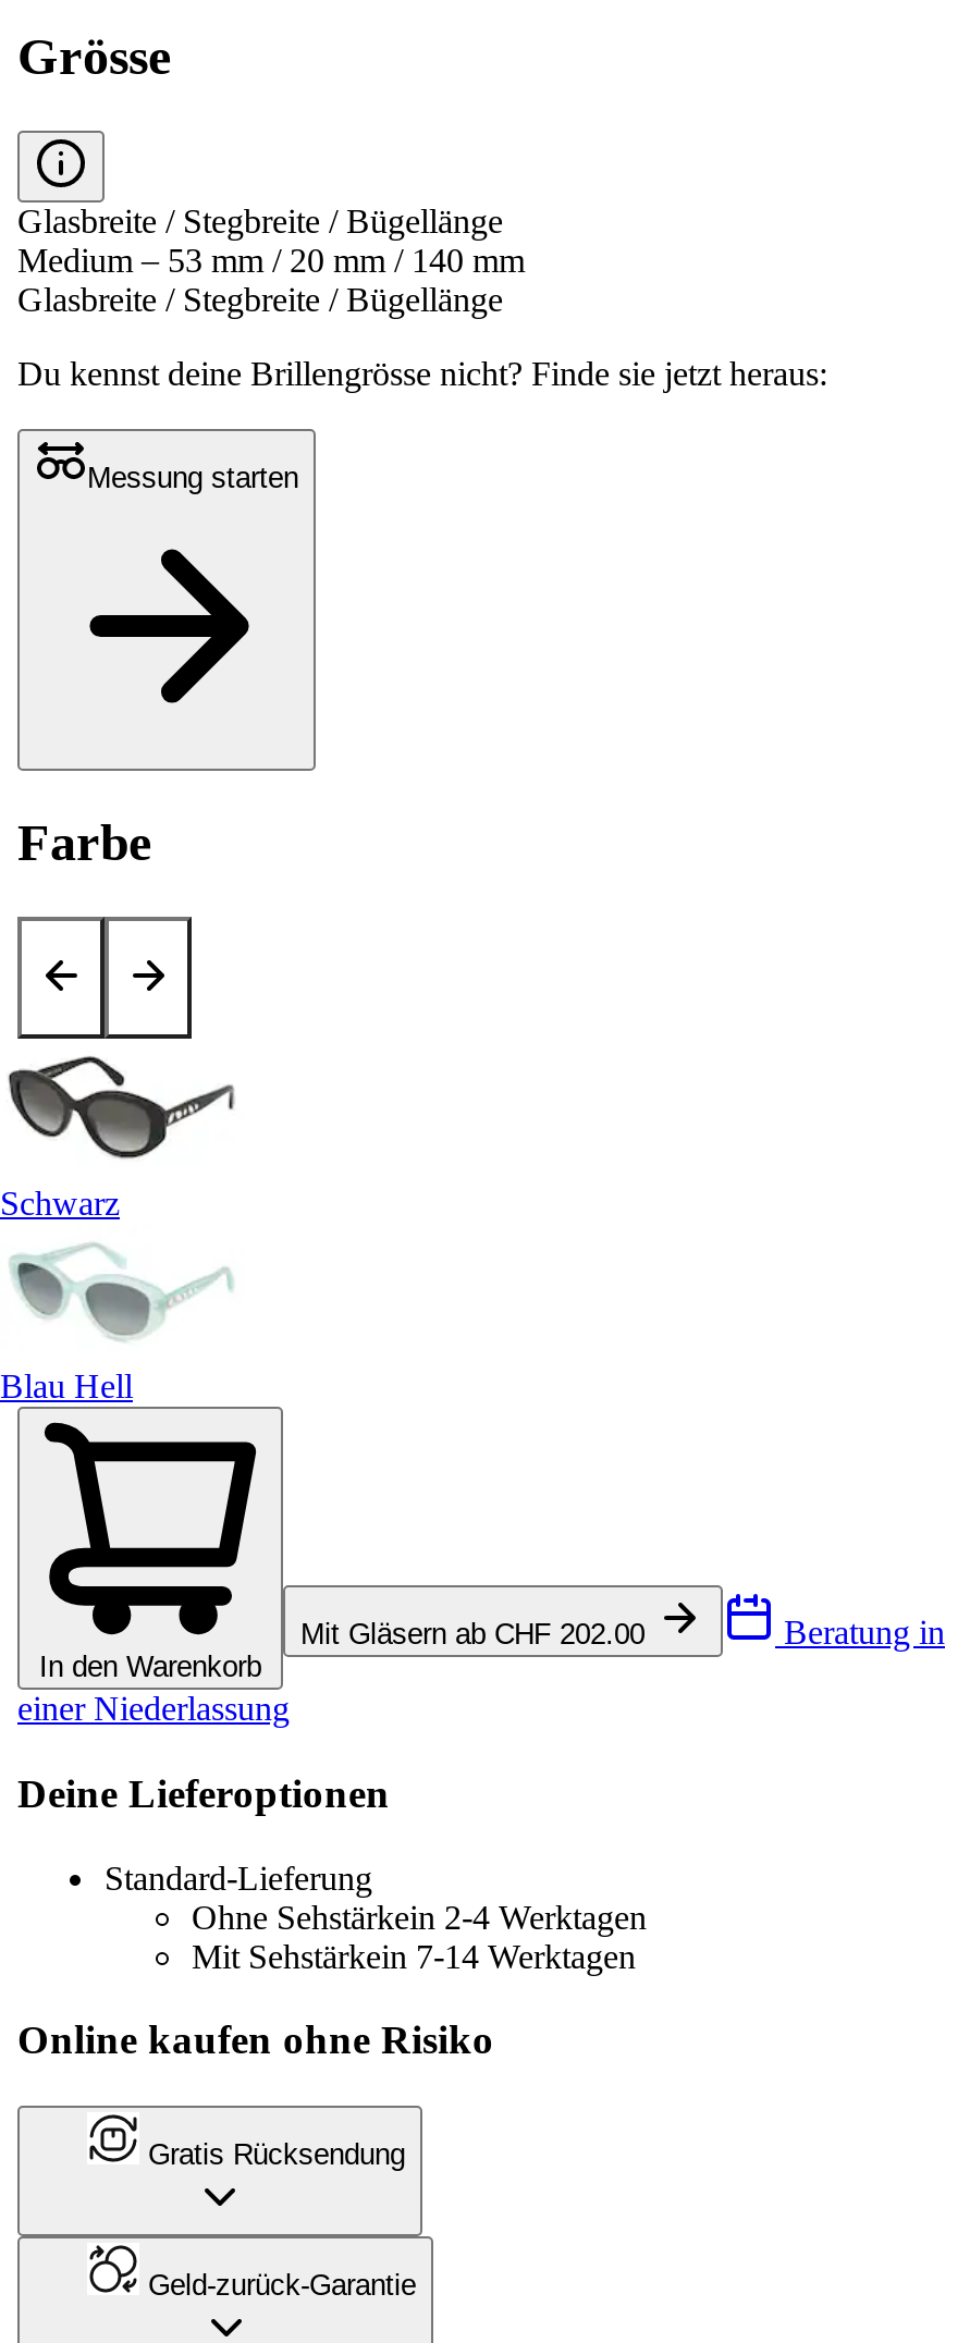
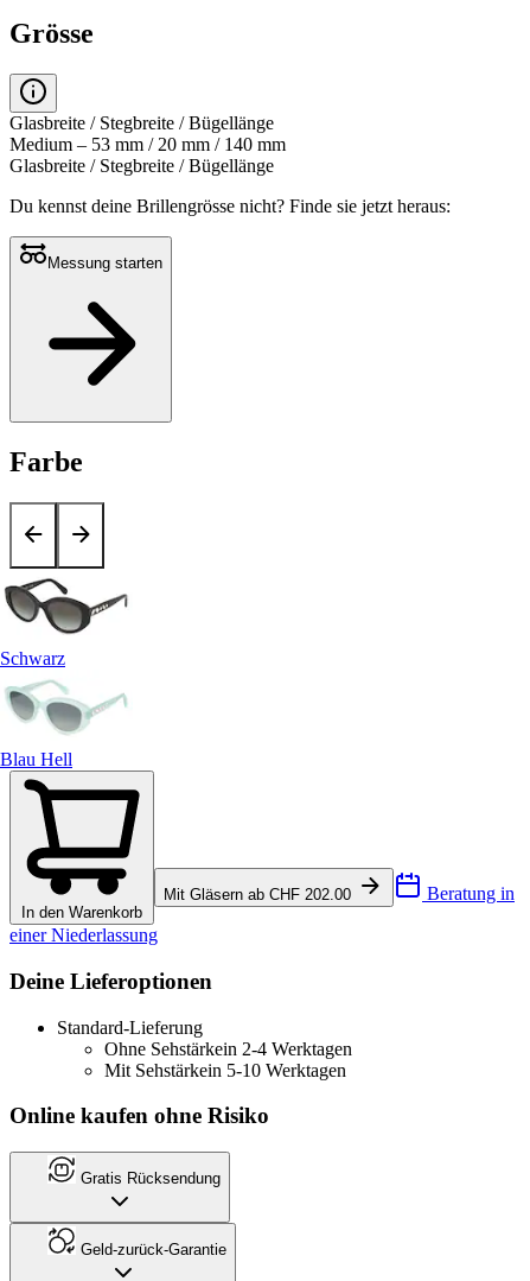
- Mit Sehstärkein 7-14 Werktagen
+ Mit Sehstärkein 5-10 Werktagen
